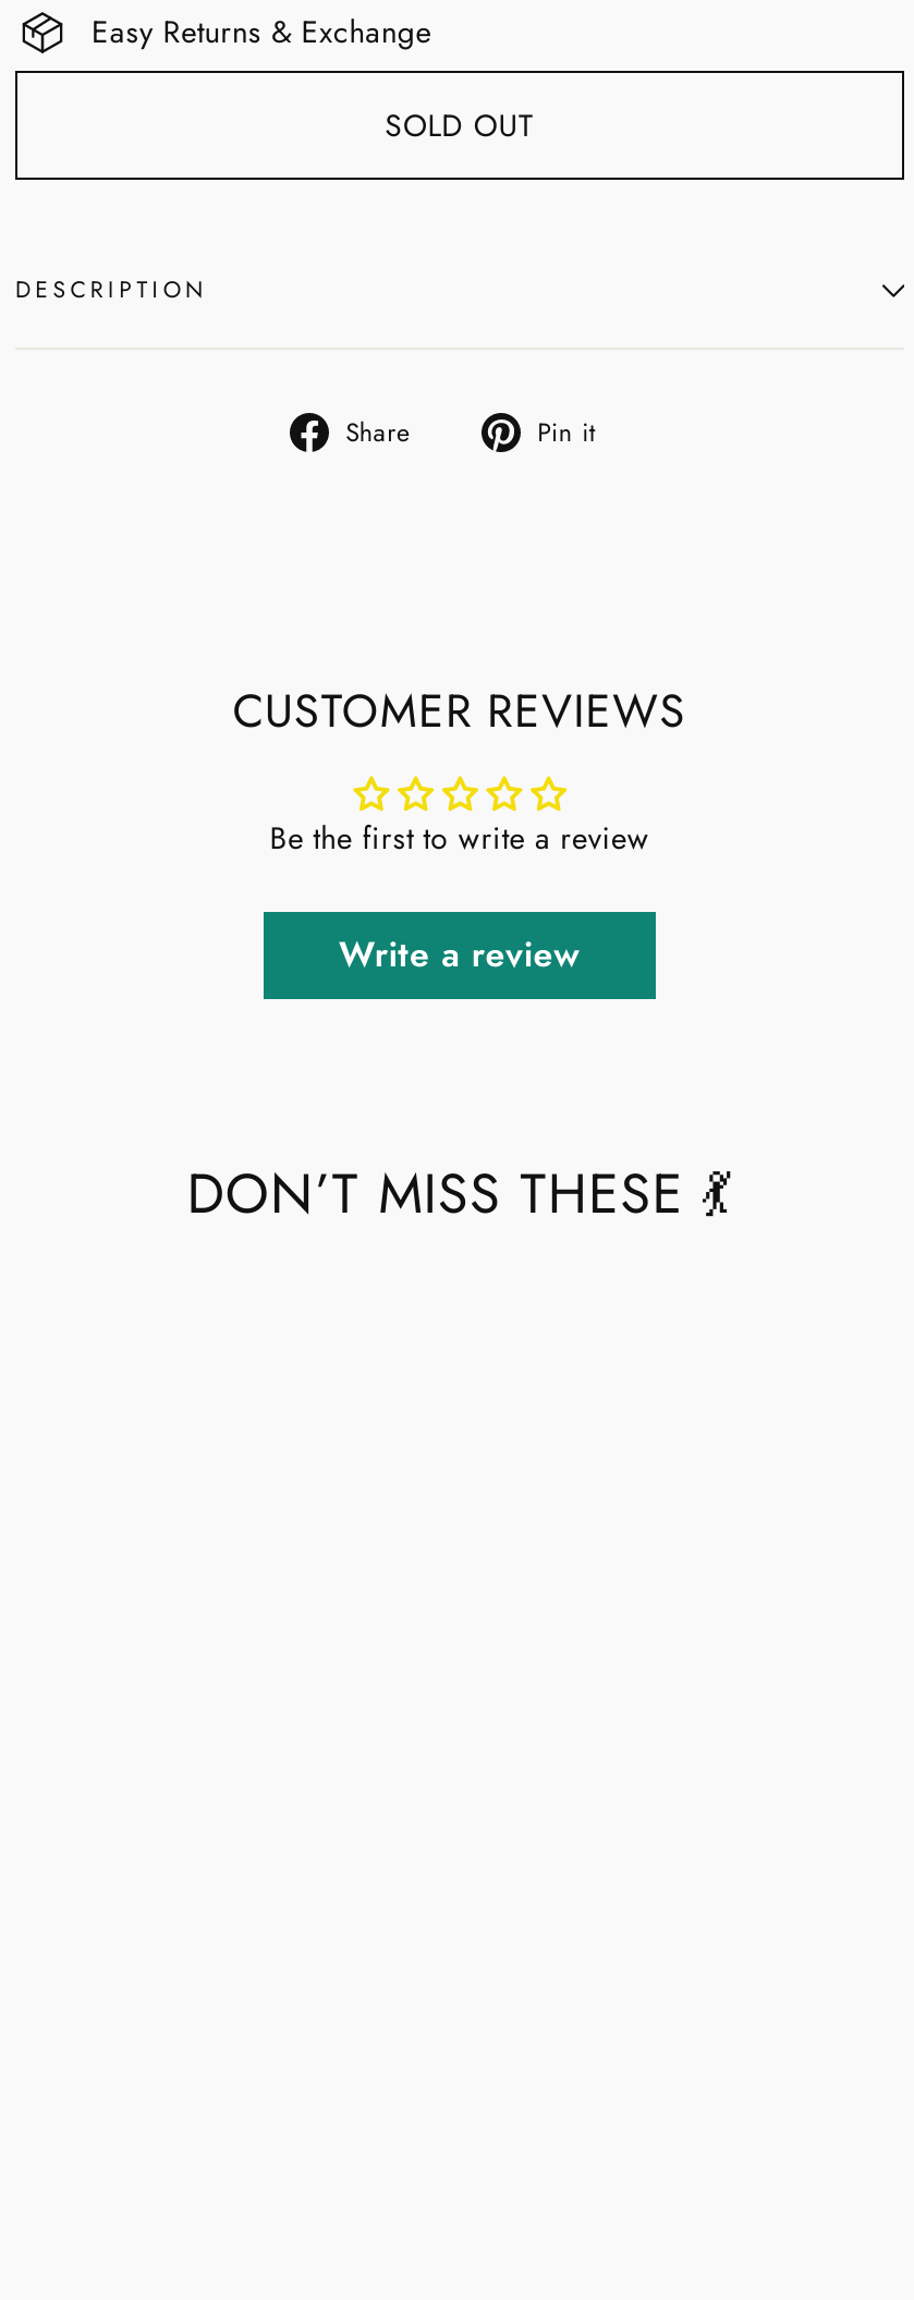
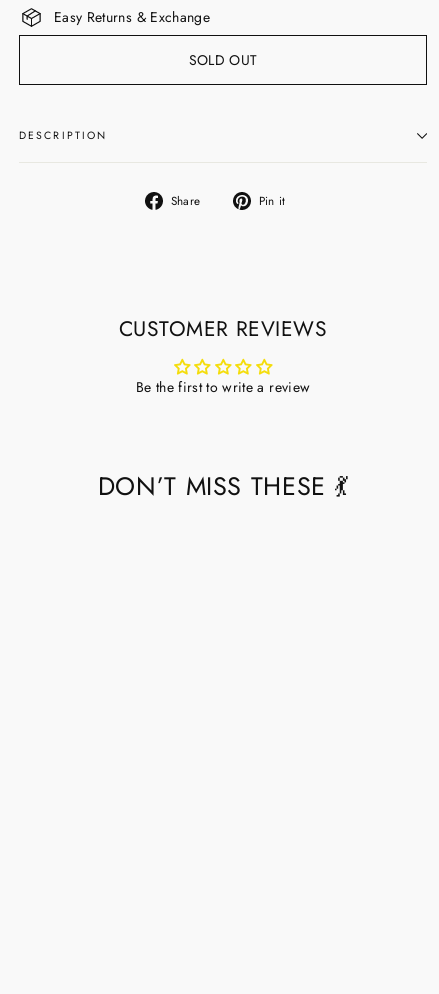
- Write a review
